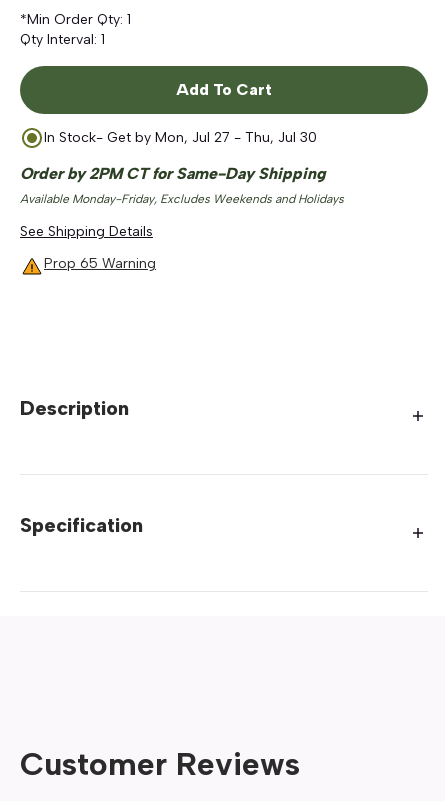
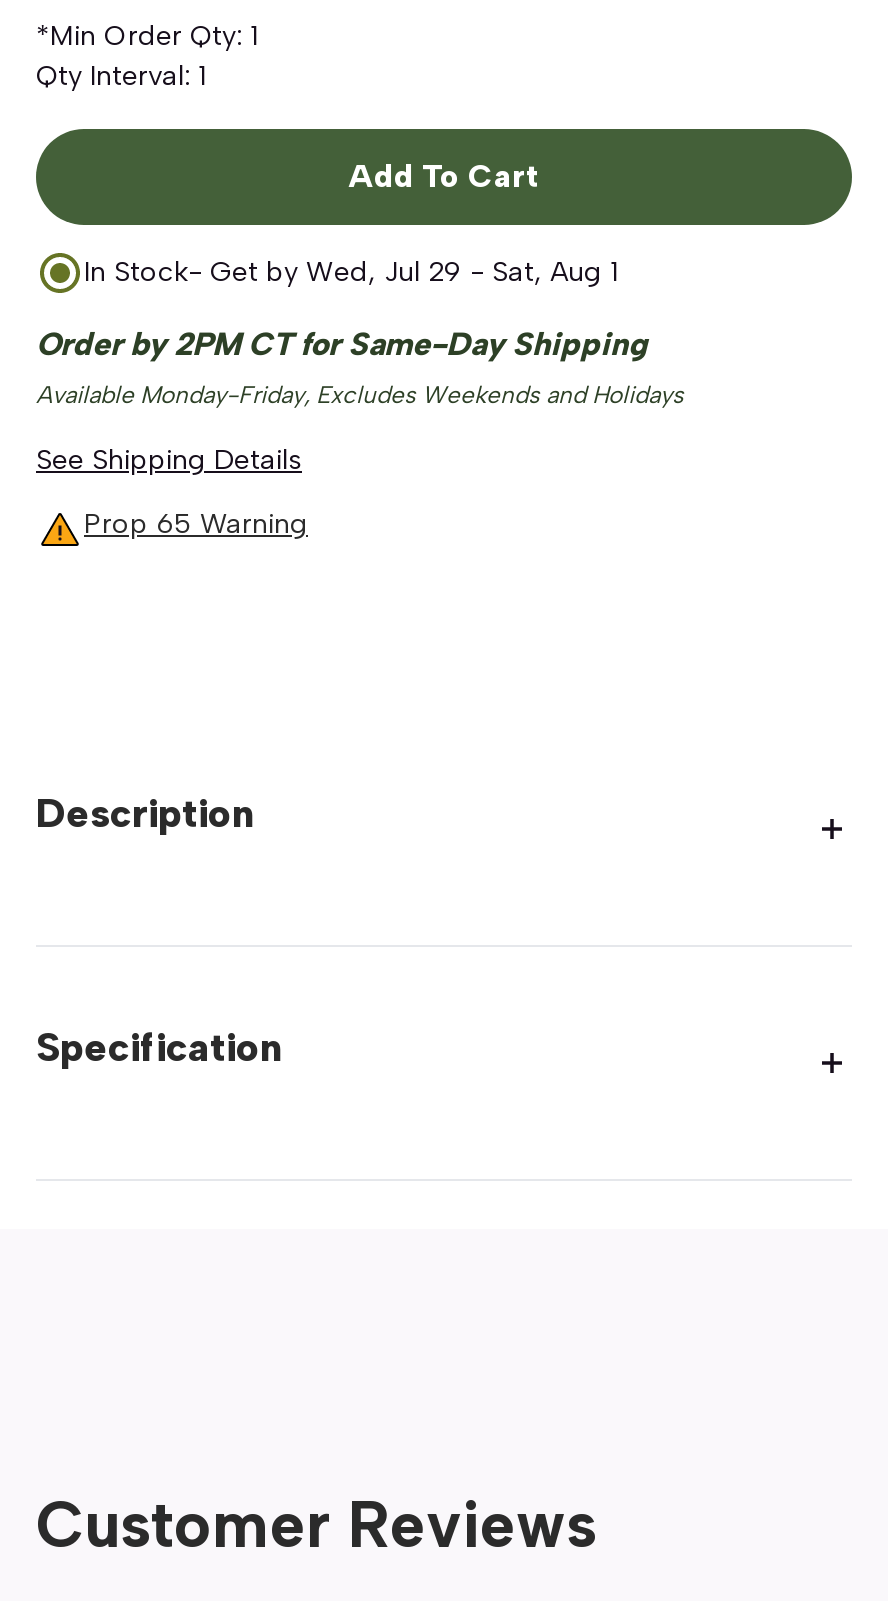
- In Stock- Get by Mon, Jul 27 - Thu, Jul 30
+ In Stock- Get by Wed, Jul 29 - Sat, Aug 1
